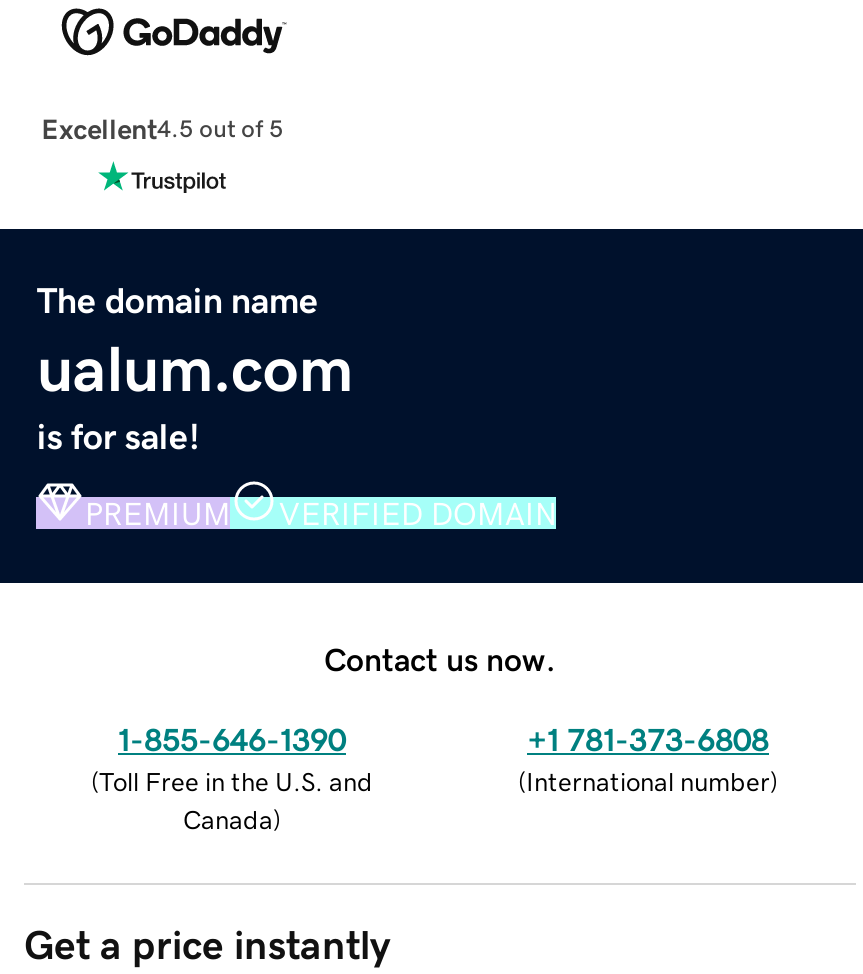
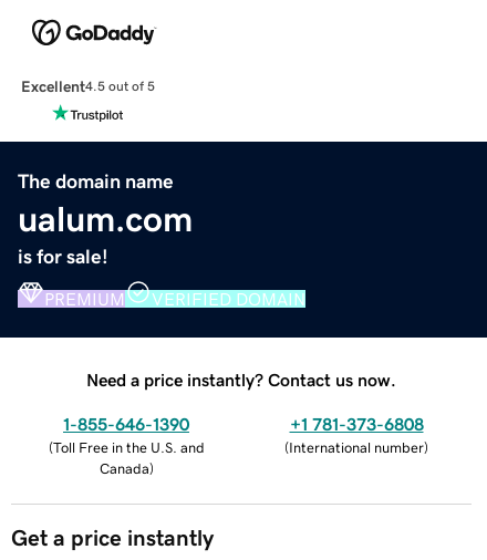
- Contact us now.
+ Need a price instantly? Contact us now.
